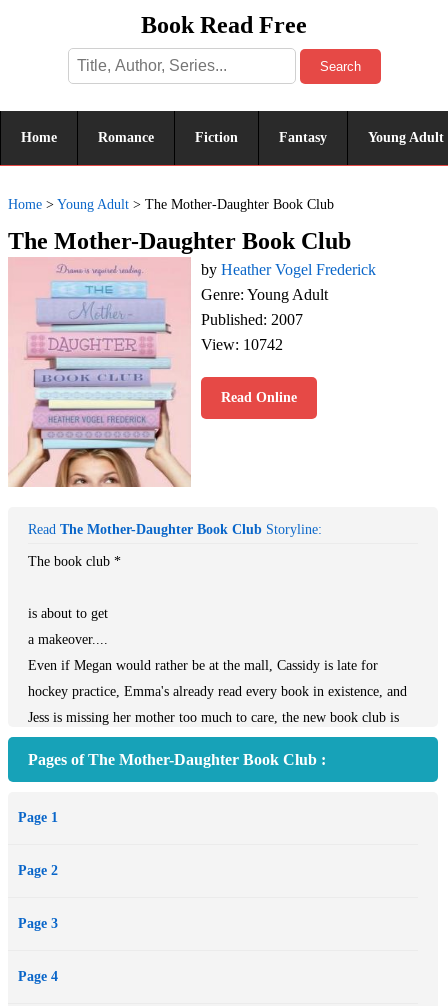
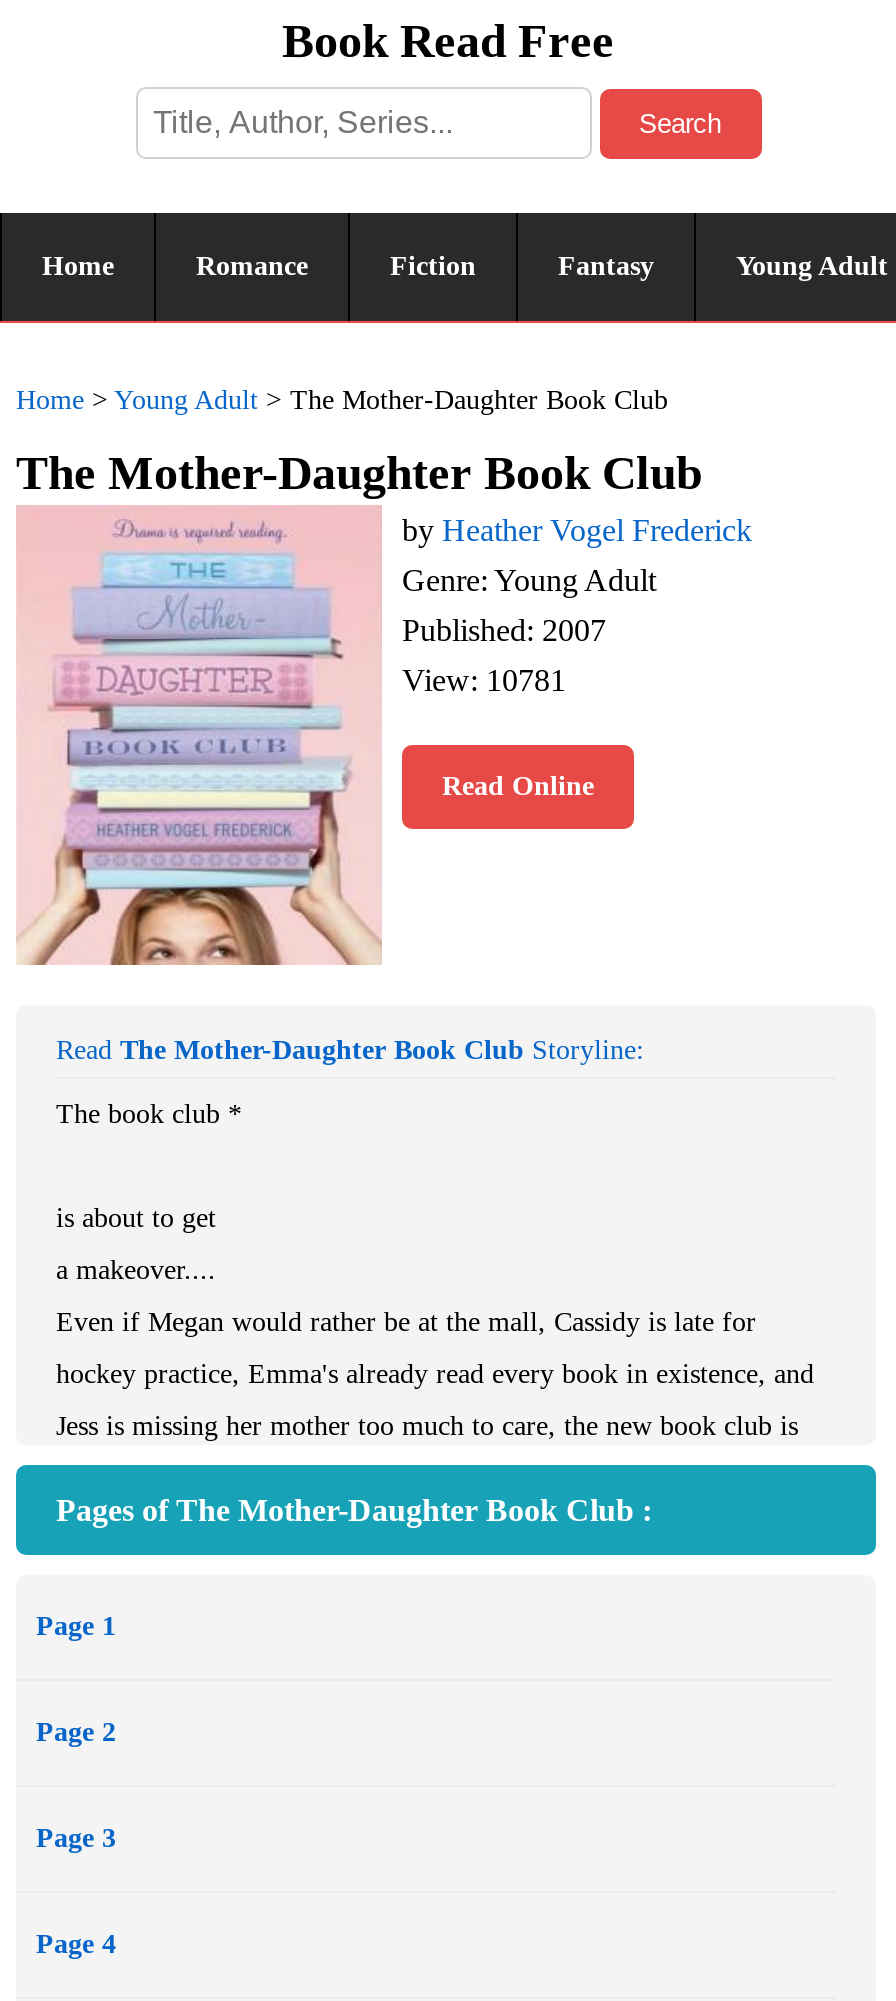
- View: 10742
+ View: 10781
